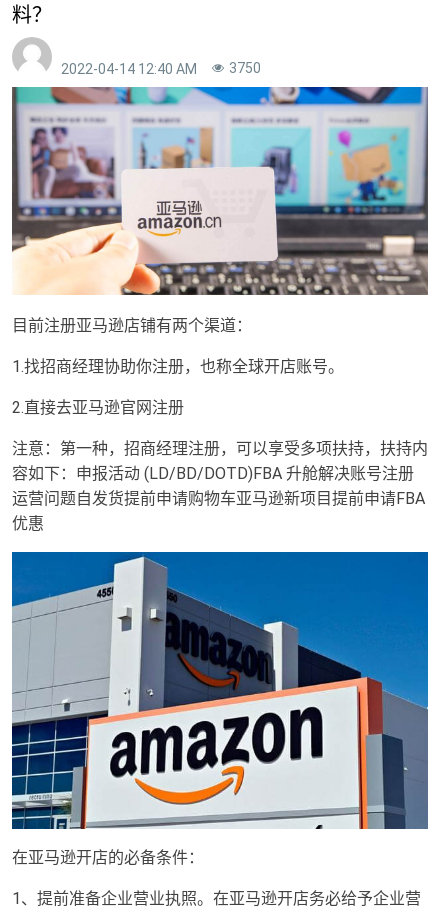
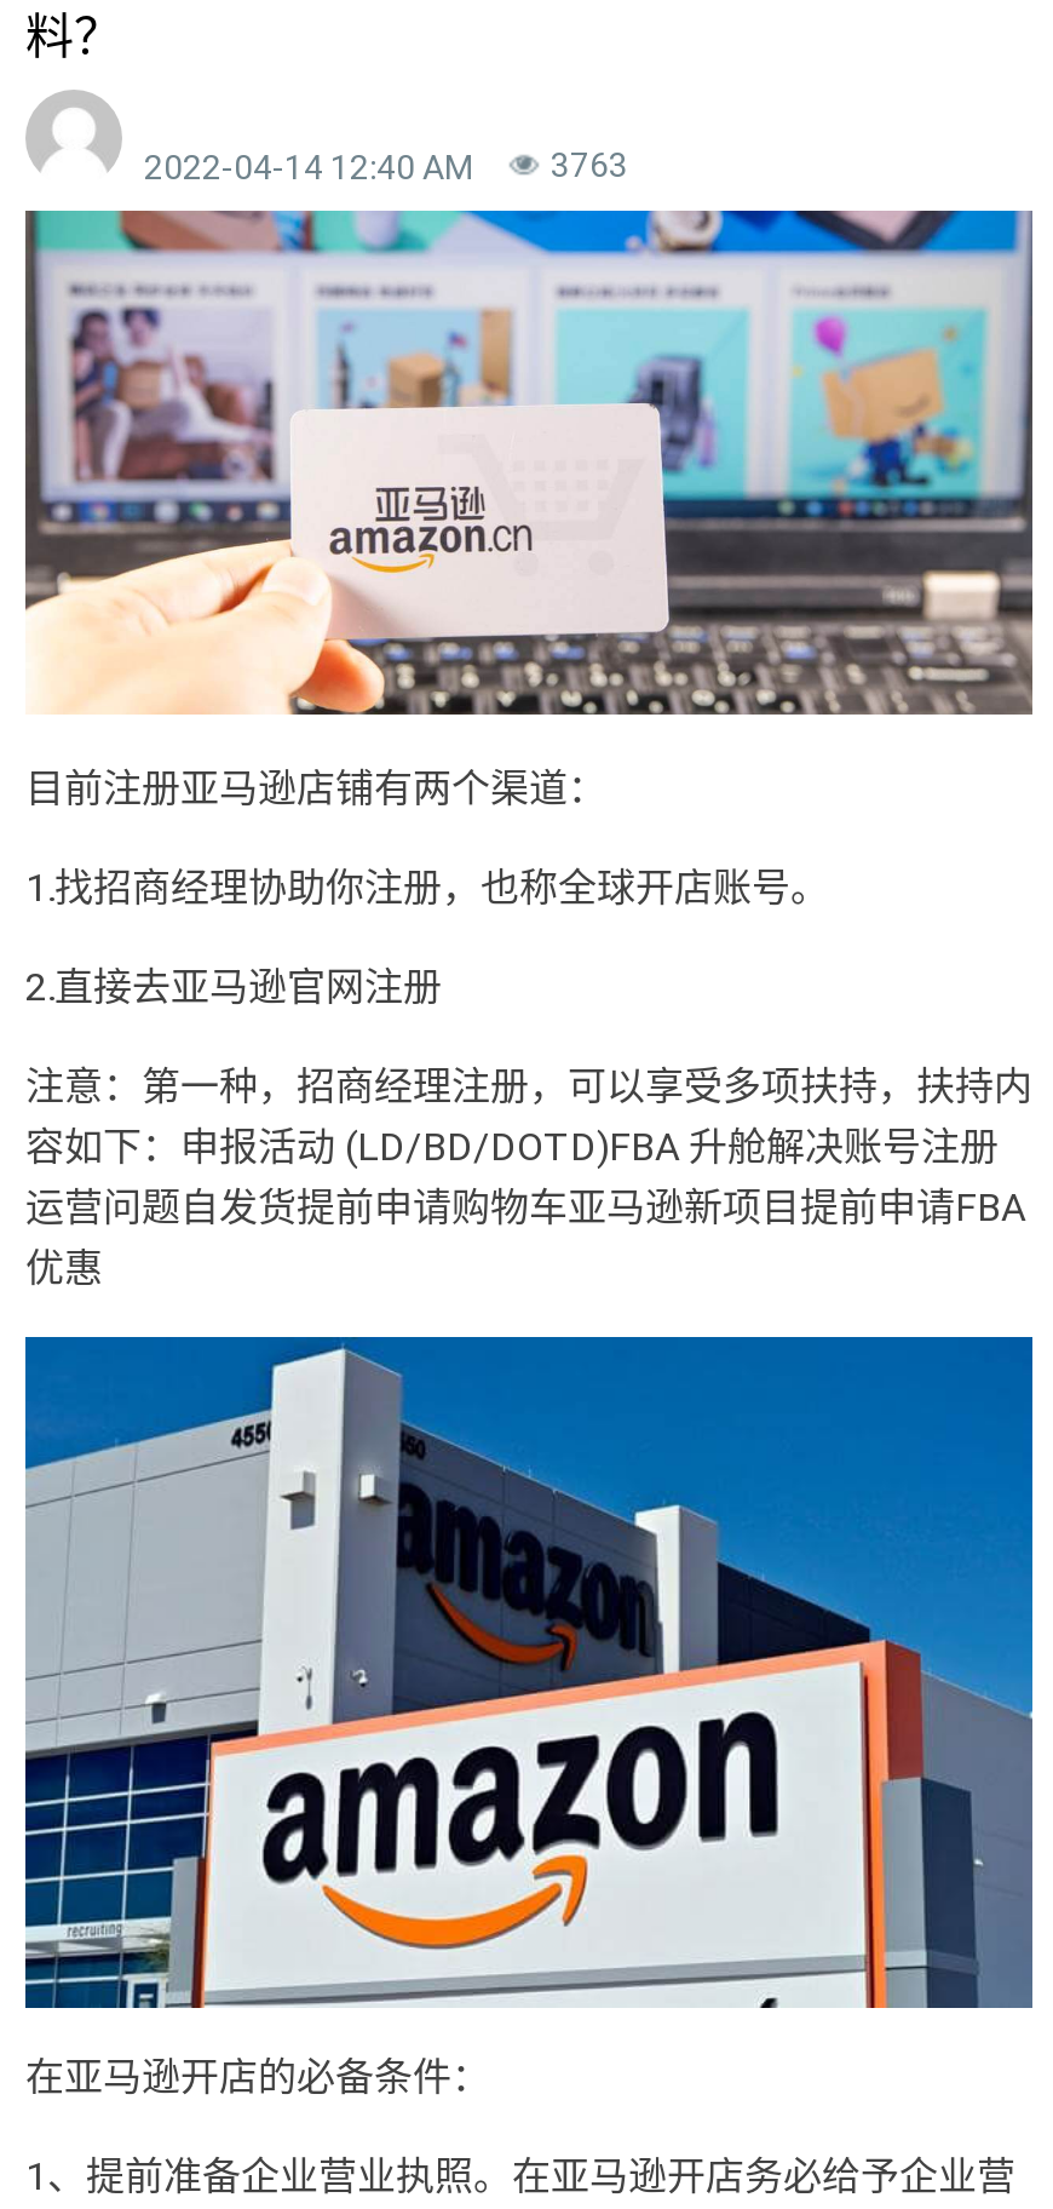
- 2022-04-14 12:40 AM 3750
+ 2022-04-14 12:40 AM 3763
